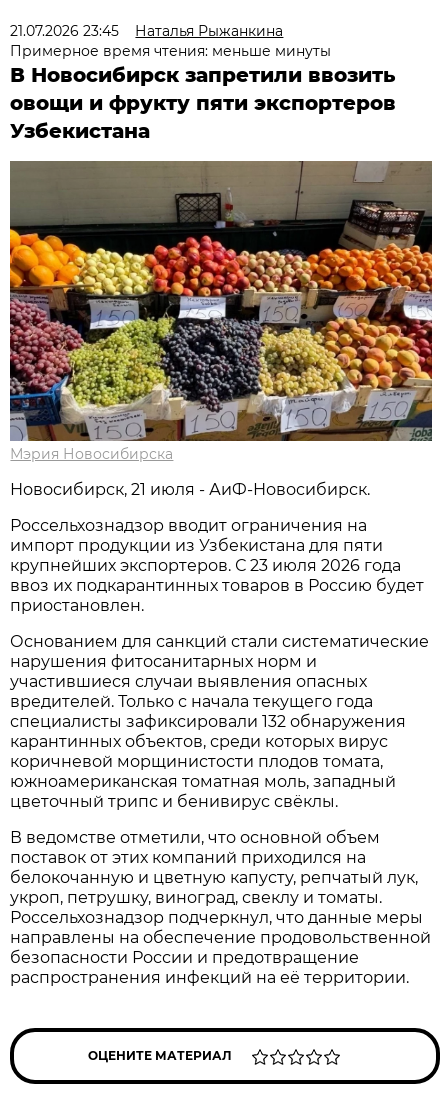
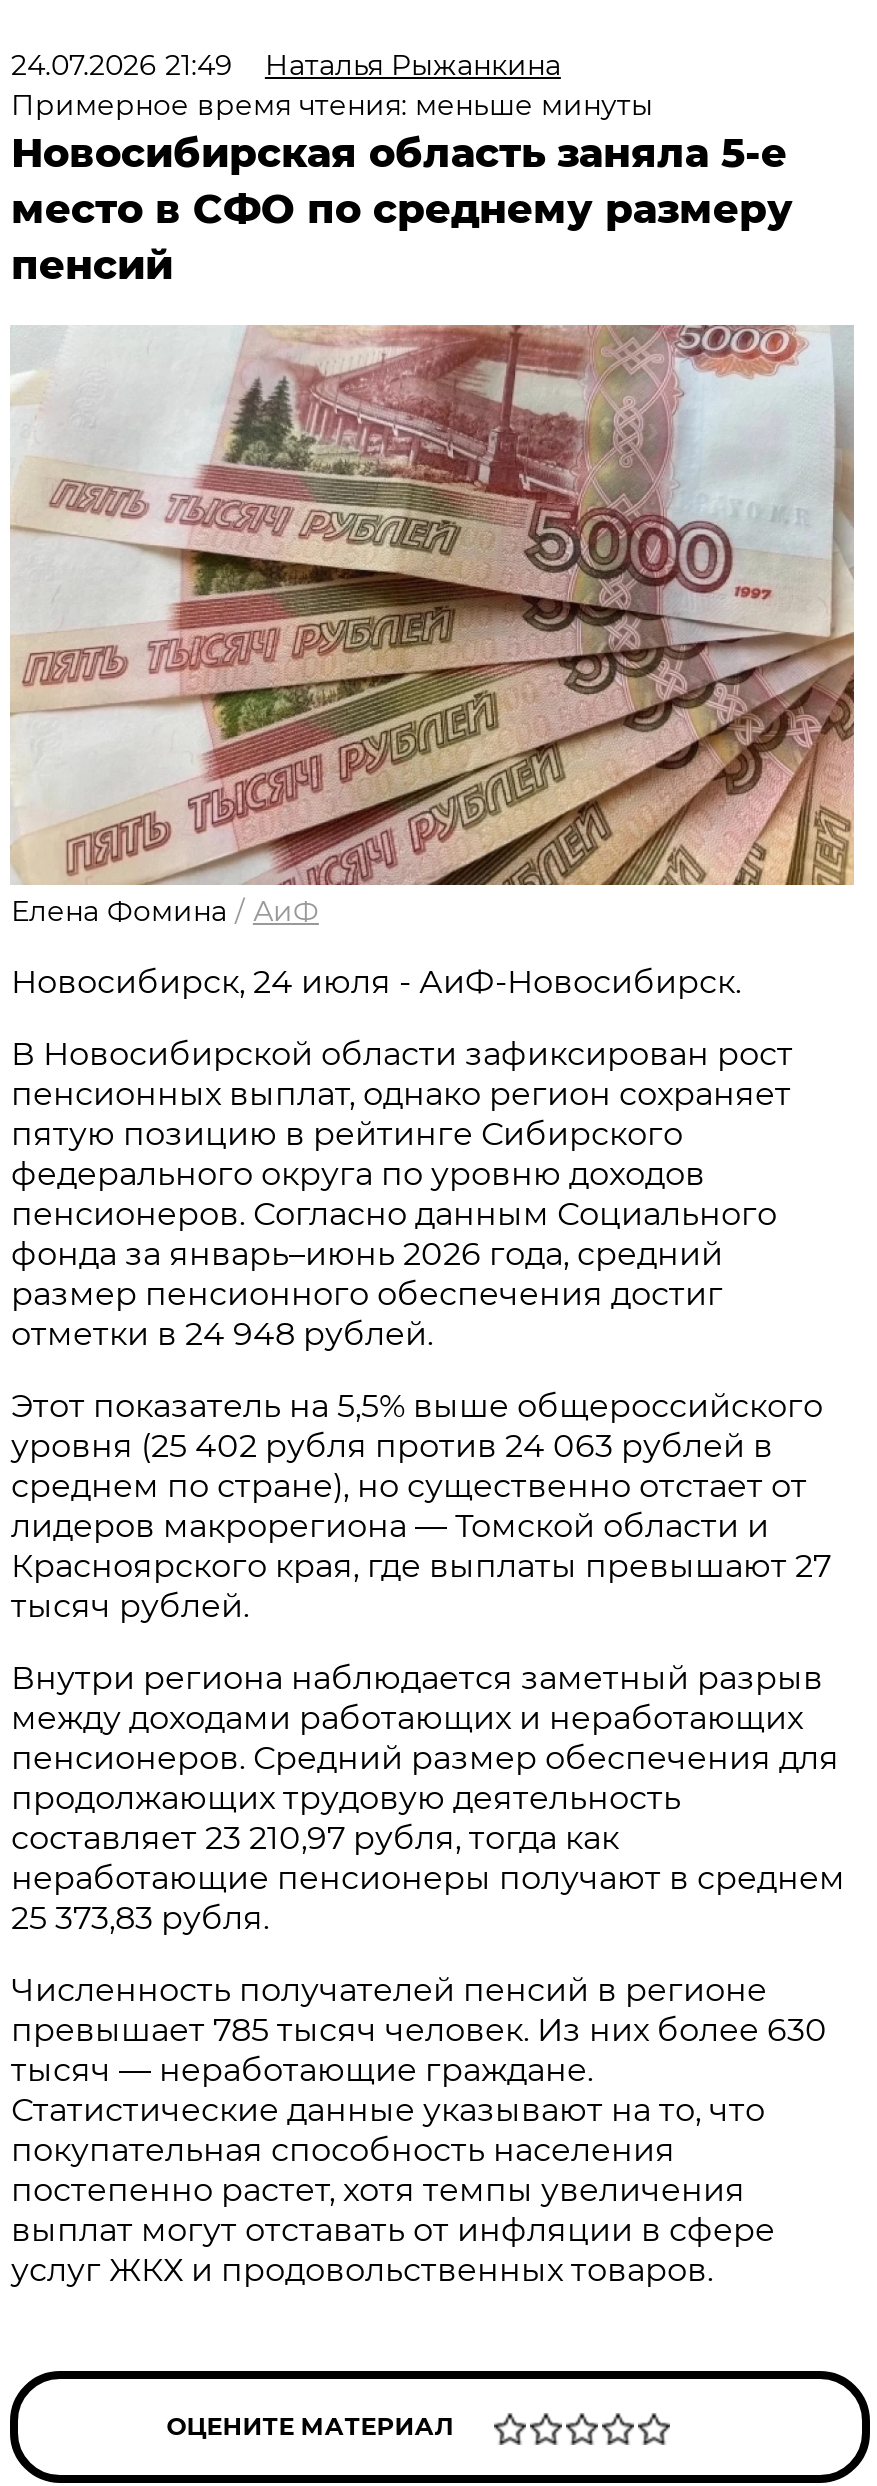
- 21.07.2026 23:45 Наталья Рыжанкина
+ 24.07.2026 21:49 Наталья Рыжанкина

- В Новосибирск запретили ввозить
- овощи и фрукту пяти экспортеров
- Узбекистана
+ Новосибирская область заняла 5-е
+ место в СФО по среднему размеру
+ пенсий

- [image]
- Мэрия Новосибирска
- Новосибирск, 21 июля - АиФ-Новосибирск.
- Россельхознадзор вводит ограничения на
- импорт продукции из Узбекистана для пяти
- крупнейших экспортеров. С 23 июля 2026 года
- ввоз их подкарантинных товаров в Россию будет
- приостановлен.
- Основанием для санкций стали систематические
- нарушения фитосанитарных норм и
- участившиеся случаи выявления опасных
- вредителей. Только с начала текущего года
- специалисты зафиксировали 132 обнаружения
- карантинных объектов, среди которых вирус
- коричневой морщинистости плодов томата,
- южноамериканская томатная моль, западный
- цветочный трипс и бенивирус свёклы.
- В ведомстве отметили, что основной объем
- поставок от этих компаний приходился на
- белокочанную и цветную капусту, репчатый лук,
- укроп, петрушку, виноград, свеклу и томаты.
- Россельхознадзор подчеркнул, что данные меры
- направлены на обеспечение продовольственной
- безопасности России и предотвращение
- распространения инфекций на её территории.
+ [image]
+ Елена Фомина / АиФ
+ Новосибирск, 24 июля - АиФ-Новосибирск.
+ В Новосибирской области зафиксирован рост
+ пенсионных выплат, однако регион сохраняет
+ пятую позицию в рейтинге Сибирского
+ федерального округа по уровню доходов
+ пенсионеров. Согласно данным Социального
+ фонда за январь–июнь 2026 года, средний
+ размер пенсионного обеспечения достиг
+ отметки в 24 948 рублей.
+ Этот показатель на 5,5% выше общероссийского
+ уровня (25 402 рубля против 24 063 рублей в
+ среднем по стране), но существенно отстает от
+ лидеров макрорегиона — Томской области и
+ Красноярского края, где выплаты превышают 27
+ тысяч рублей.
+ Внутри региона наблюдается заметный разрыв
+ между доходами работающих и неработающих
+ пенсионеров. Средний размер обеспечения для
+ продолжающих трудовую деятельность
+ составляет 23 210,97 рубля, тогда как
+ неработающие пенсионеры получают в среднем
+ 25 373,83 рубля.
+ Численность получателей пенсий в регионе
+ превышает 785 тысяч человек. Из них более 630
+ тысяч — неработающие граждане.
+ Статистические данные указывают на то, что
+ покупательная способность населения
+ постепенно растет, хотя темпы увеличения
+ выплат могут отставать от инфляции в сфере
+ услуг ЖКХ и продовольственных товаров.
